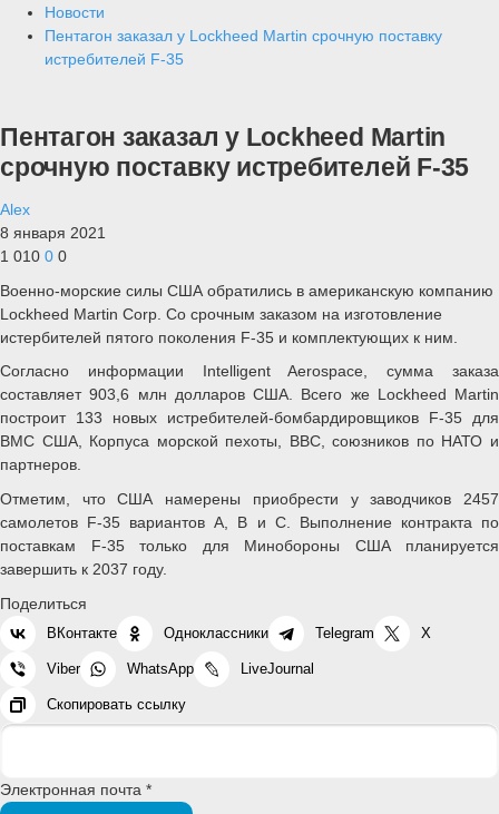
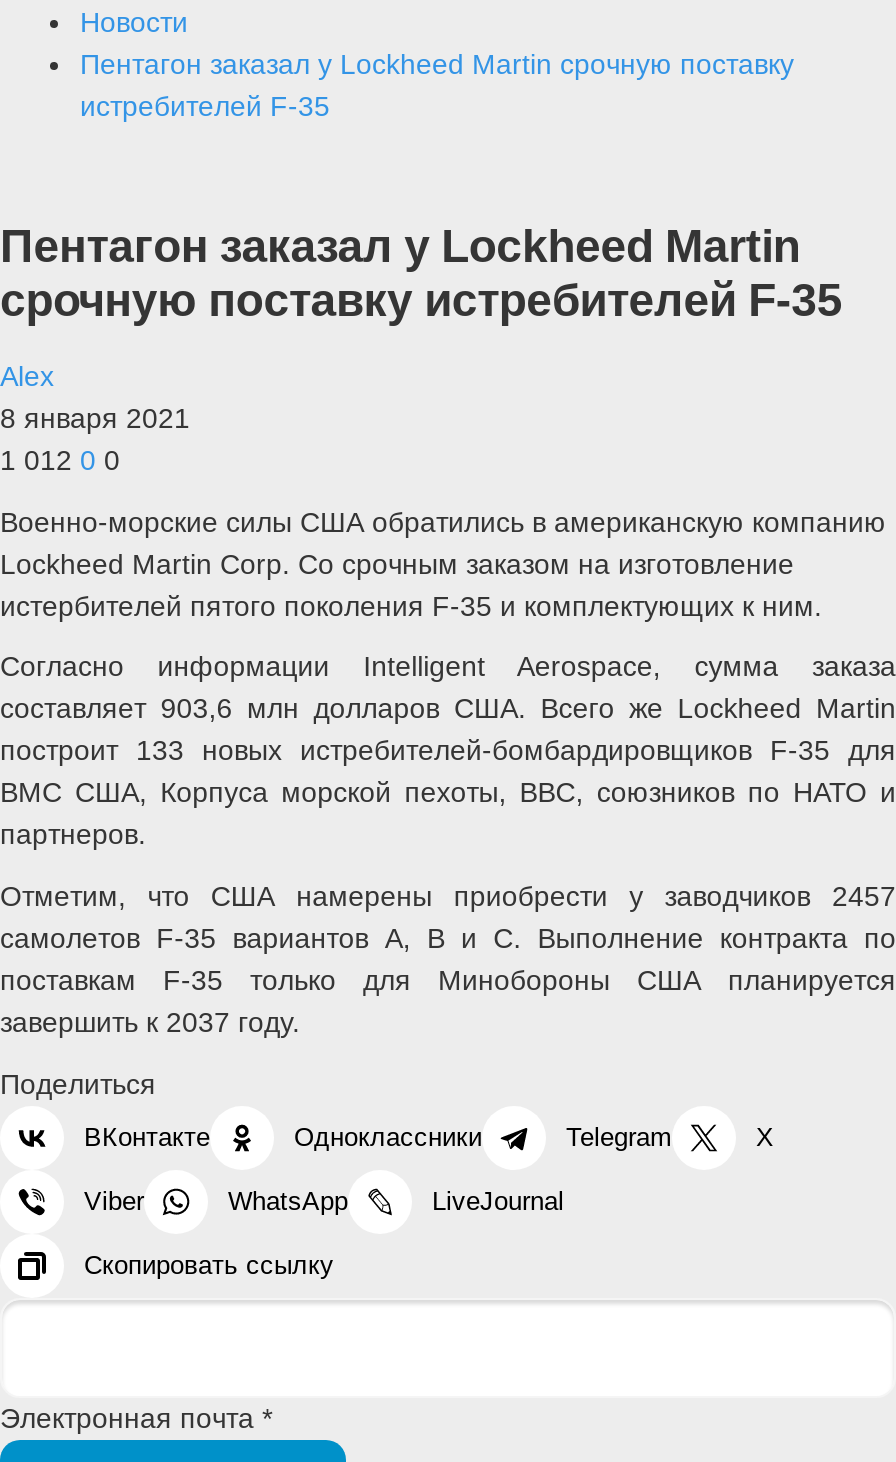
- 1 010 0 0
+ 1 012 0 0
